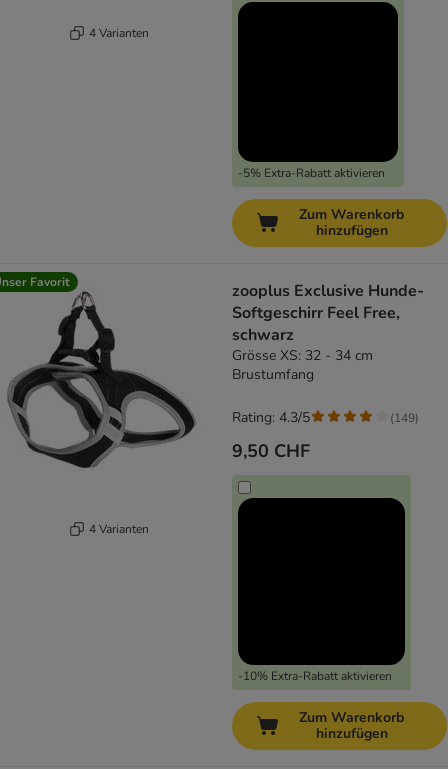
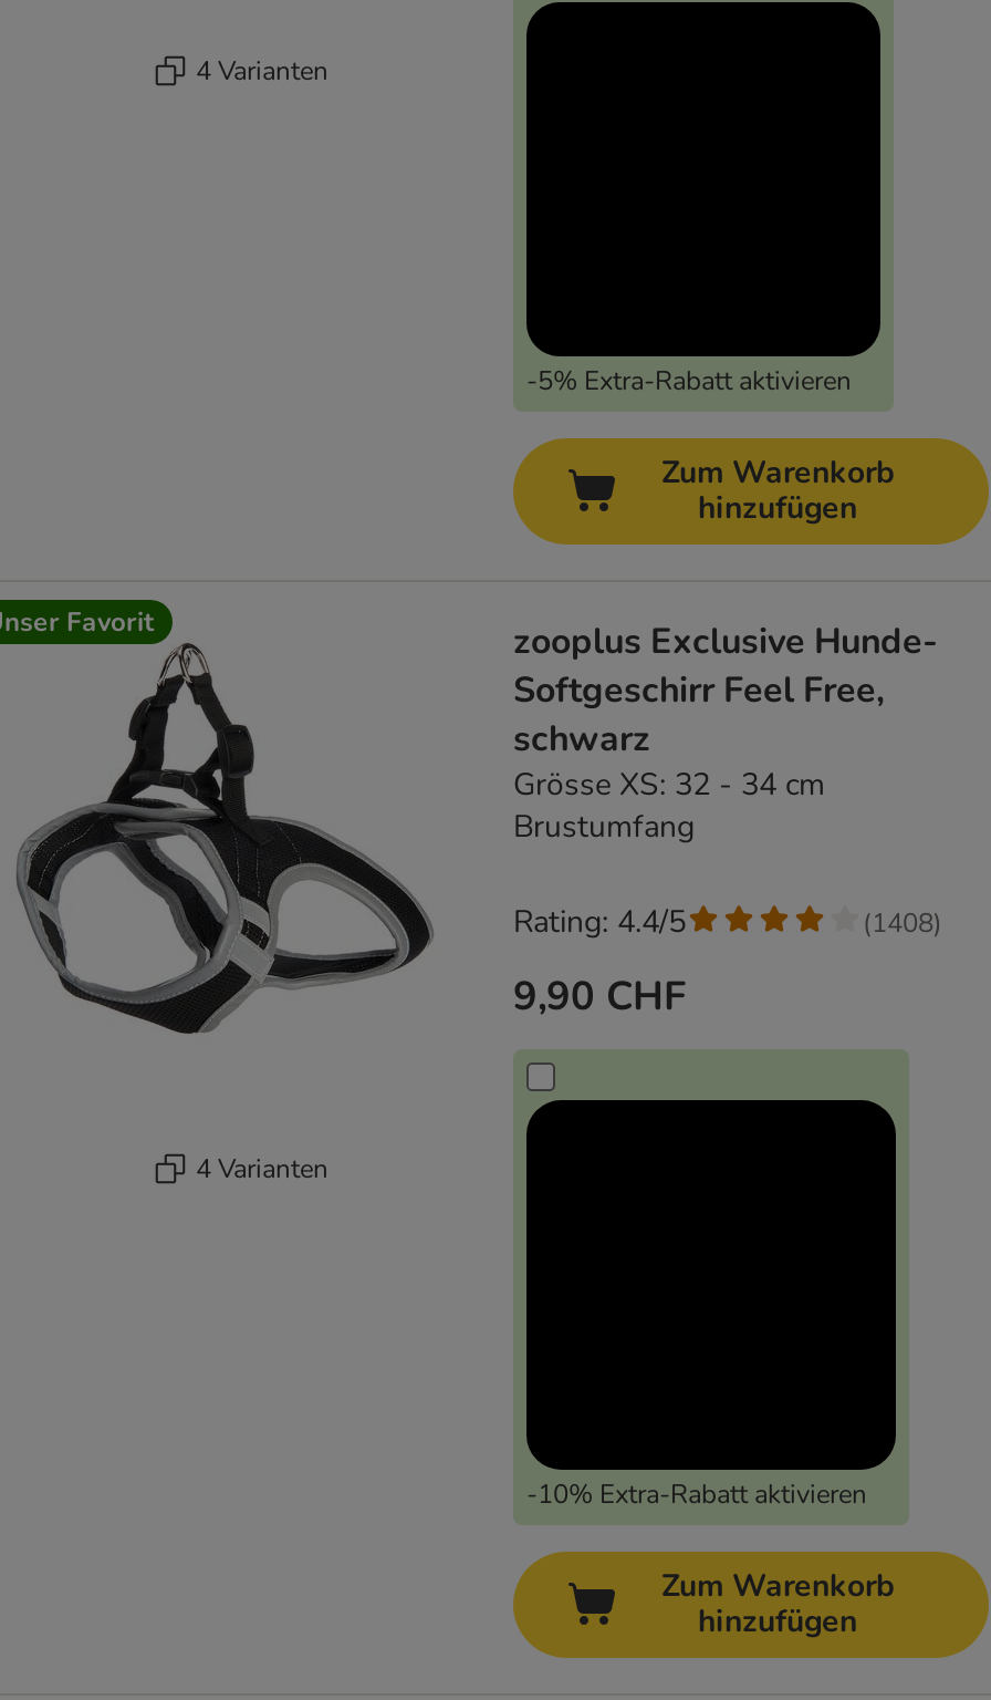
- Rating: 4.3/5
+ Rating: 4.4/5

- (149)
+ (1408)

- 9,50 CHF
+ 9,90 CHF
